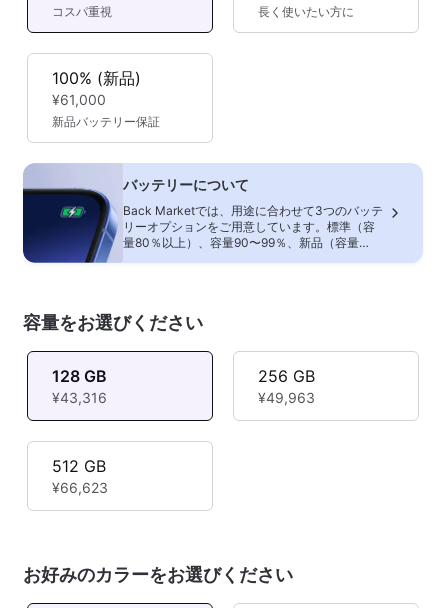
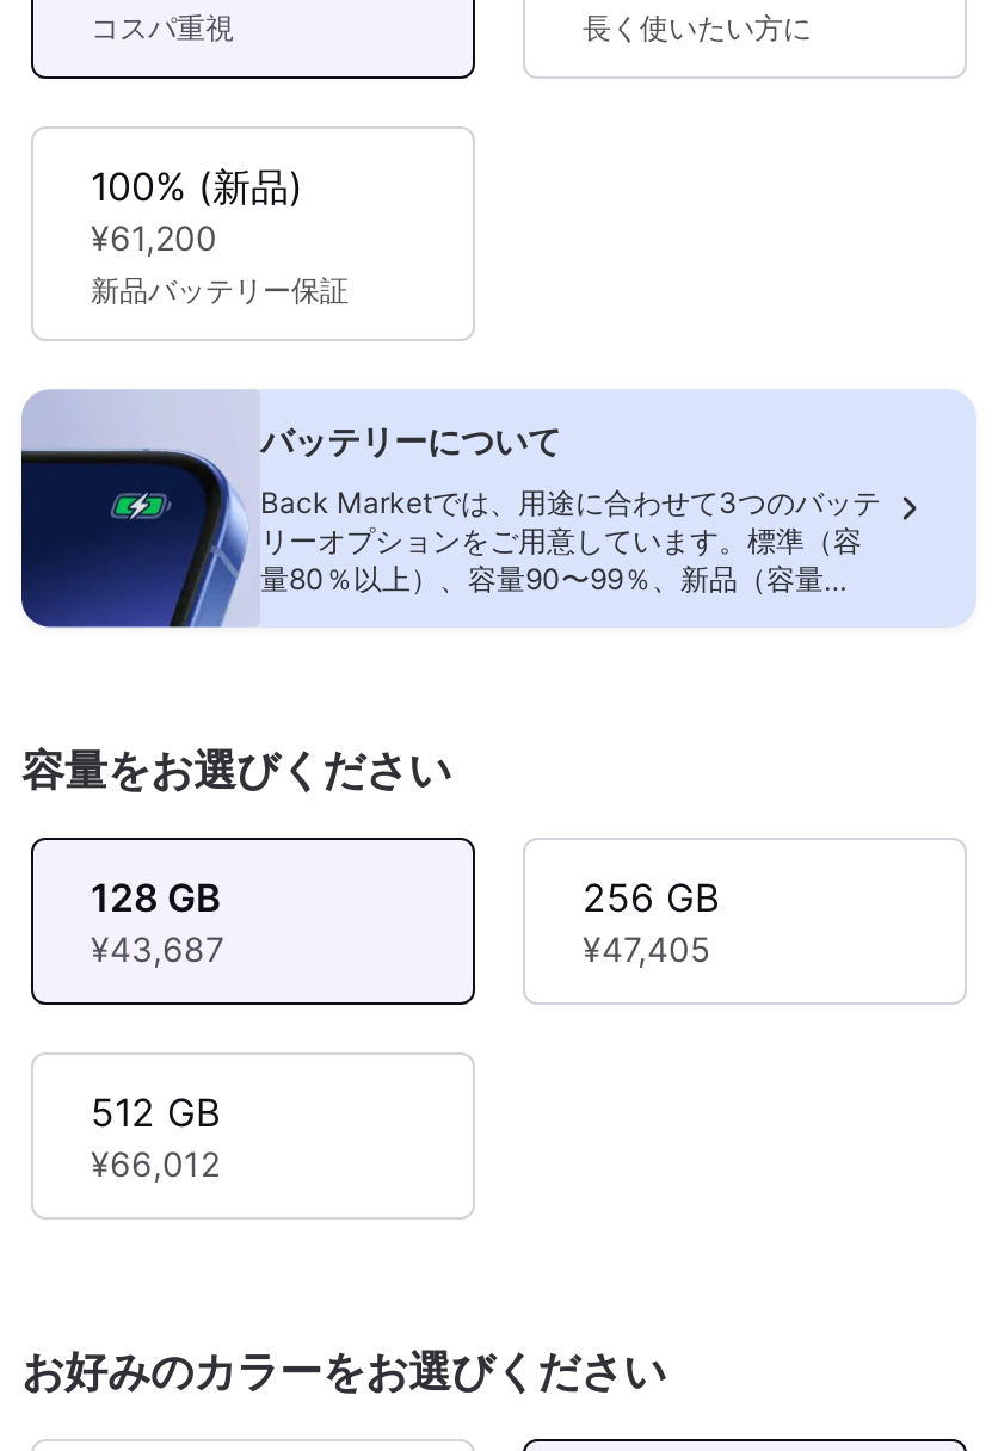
- ¥61,000
+ ¥61,200

- ¥43,316
+ ¥43,687

- ¥49,963
+ ¥47,405

- ¥66,623
+ ¥66,012
